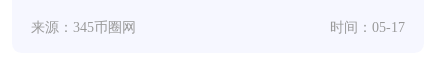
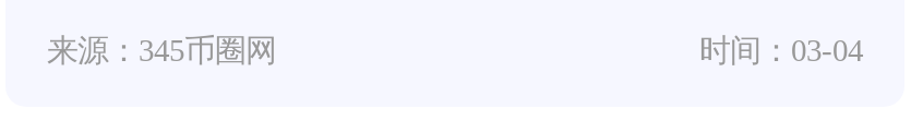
- 时间：05-17
+ 时间：03-04
